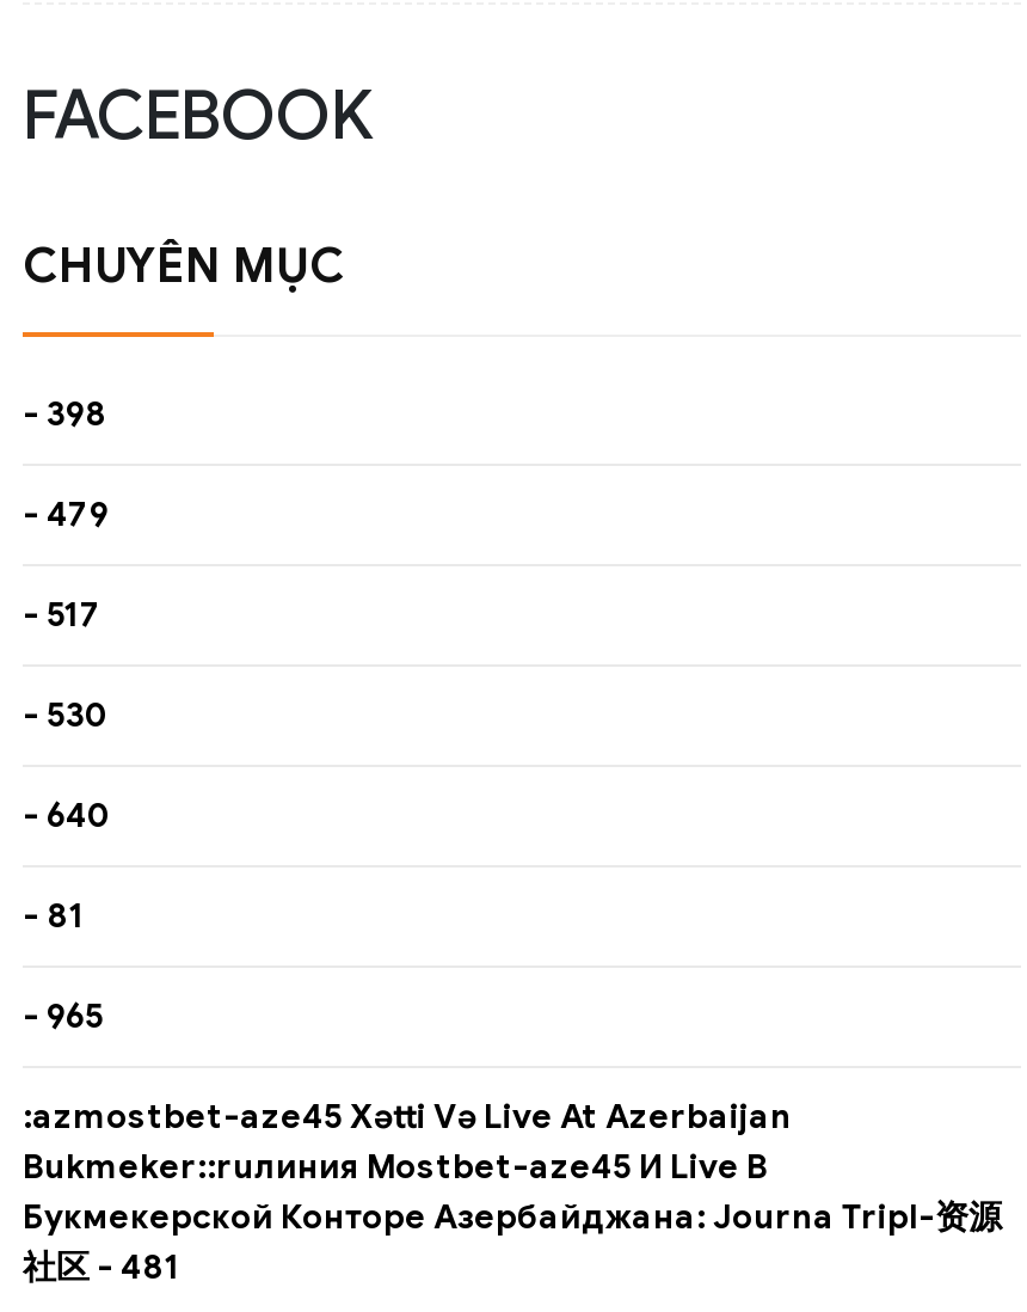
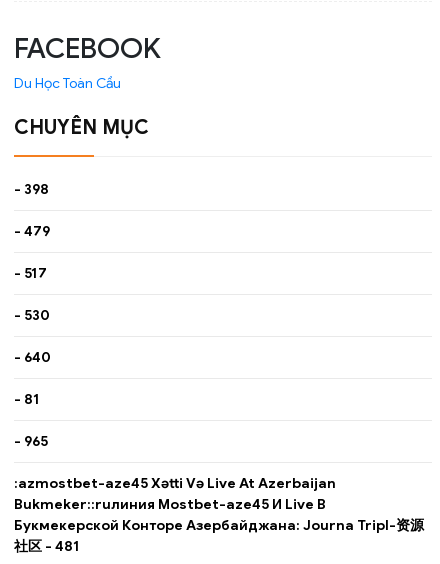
+ Du Học Toàn Cầu
